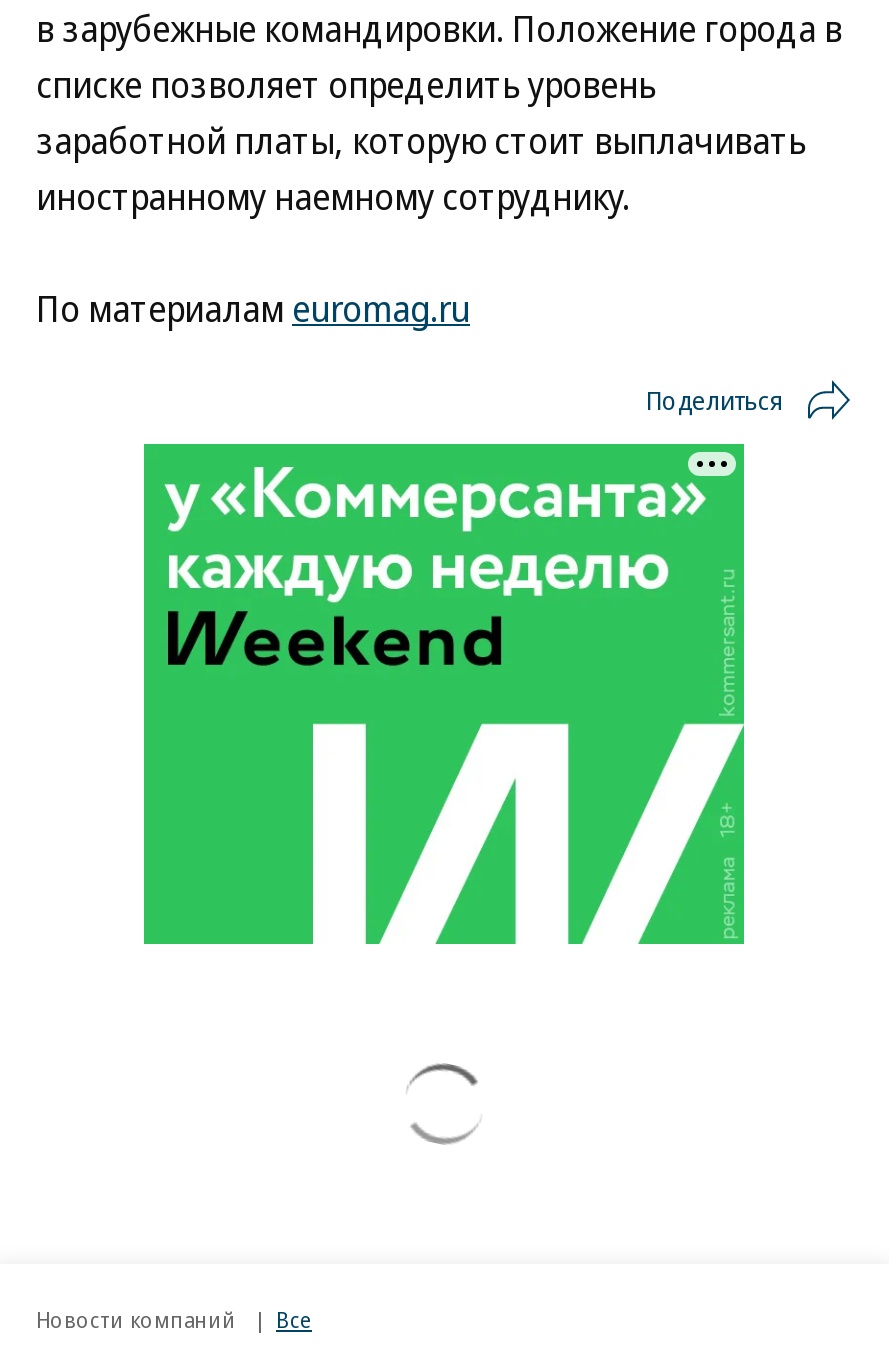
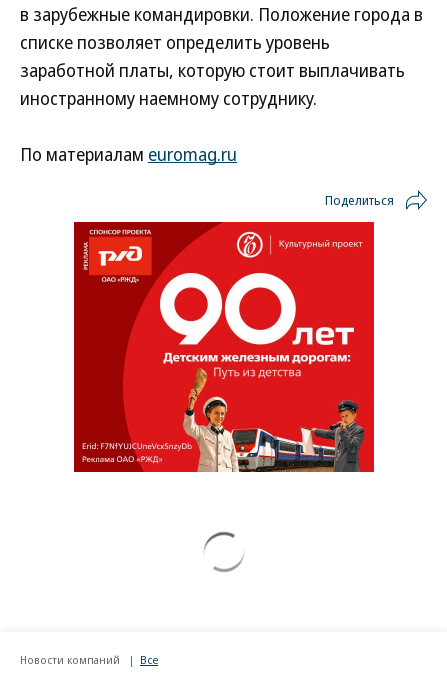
- [image]
+ [image]
